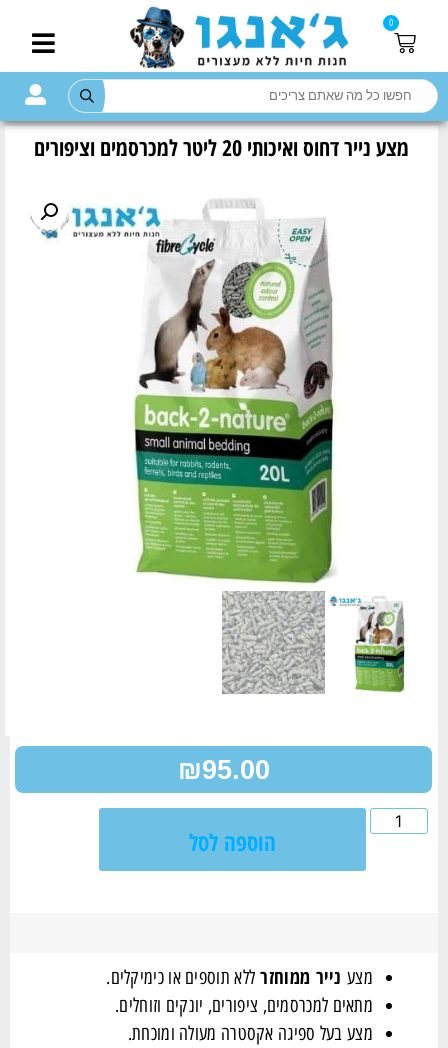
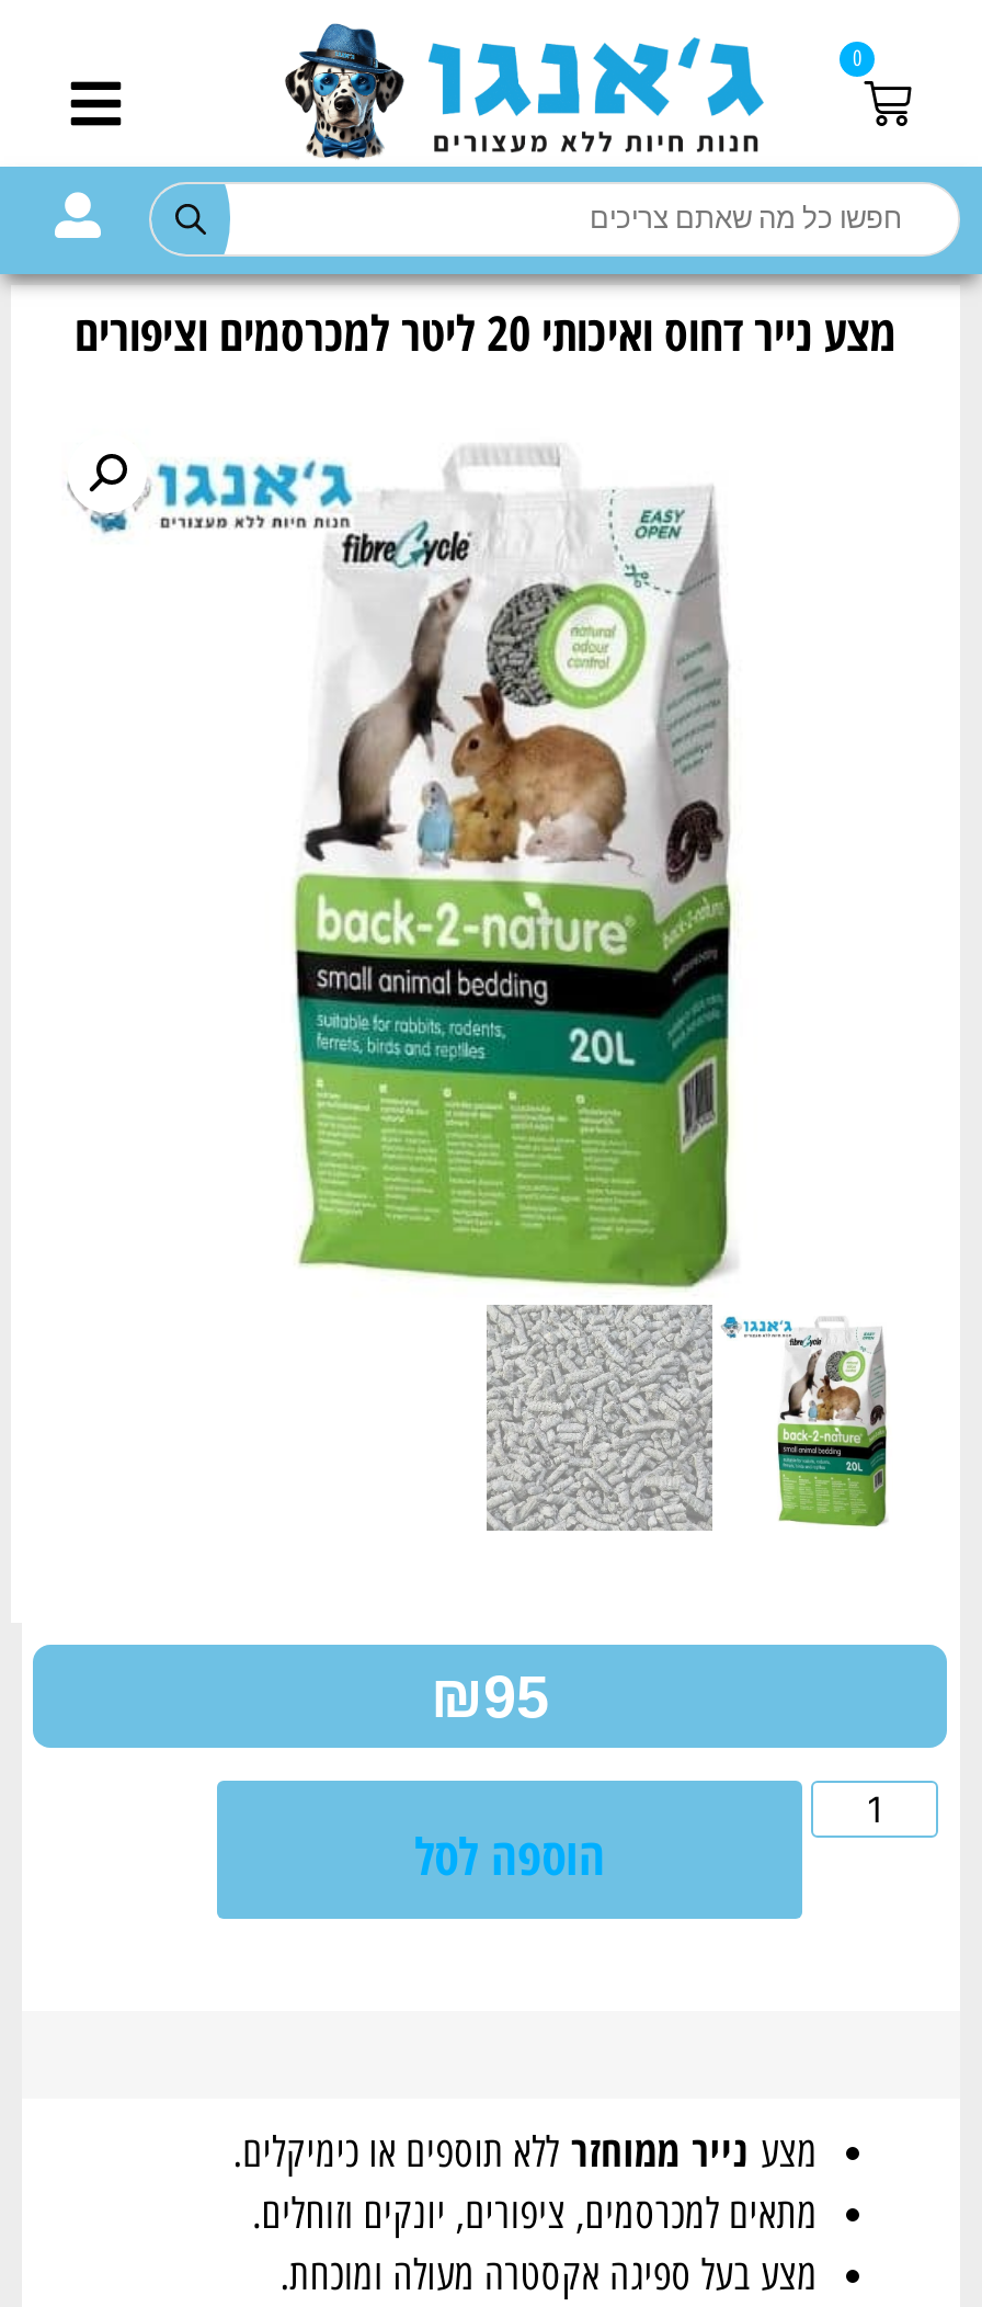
- ₪95.00
+ ₪95
